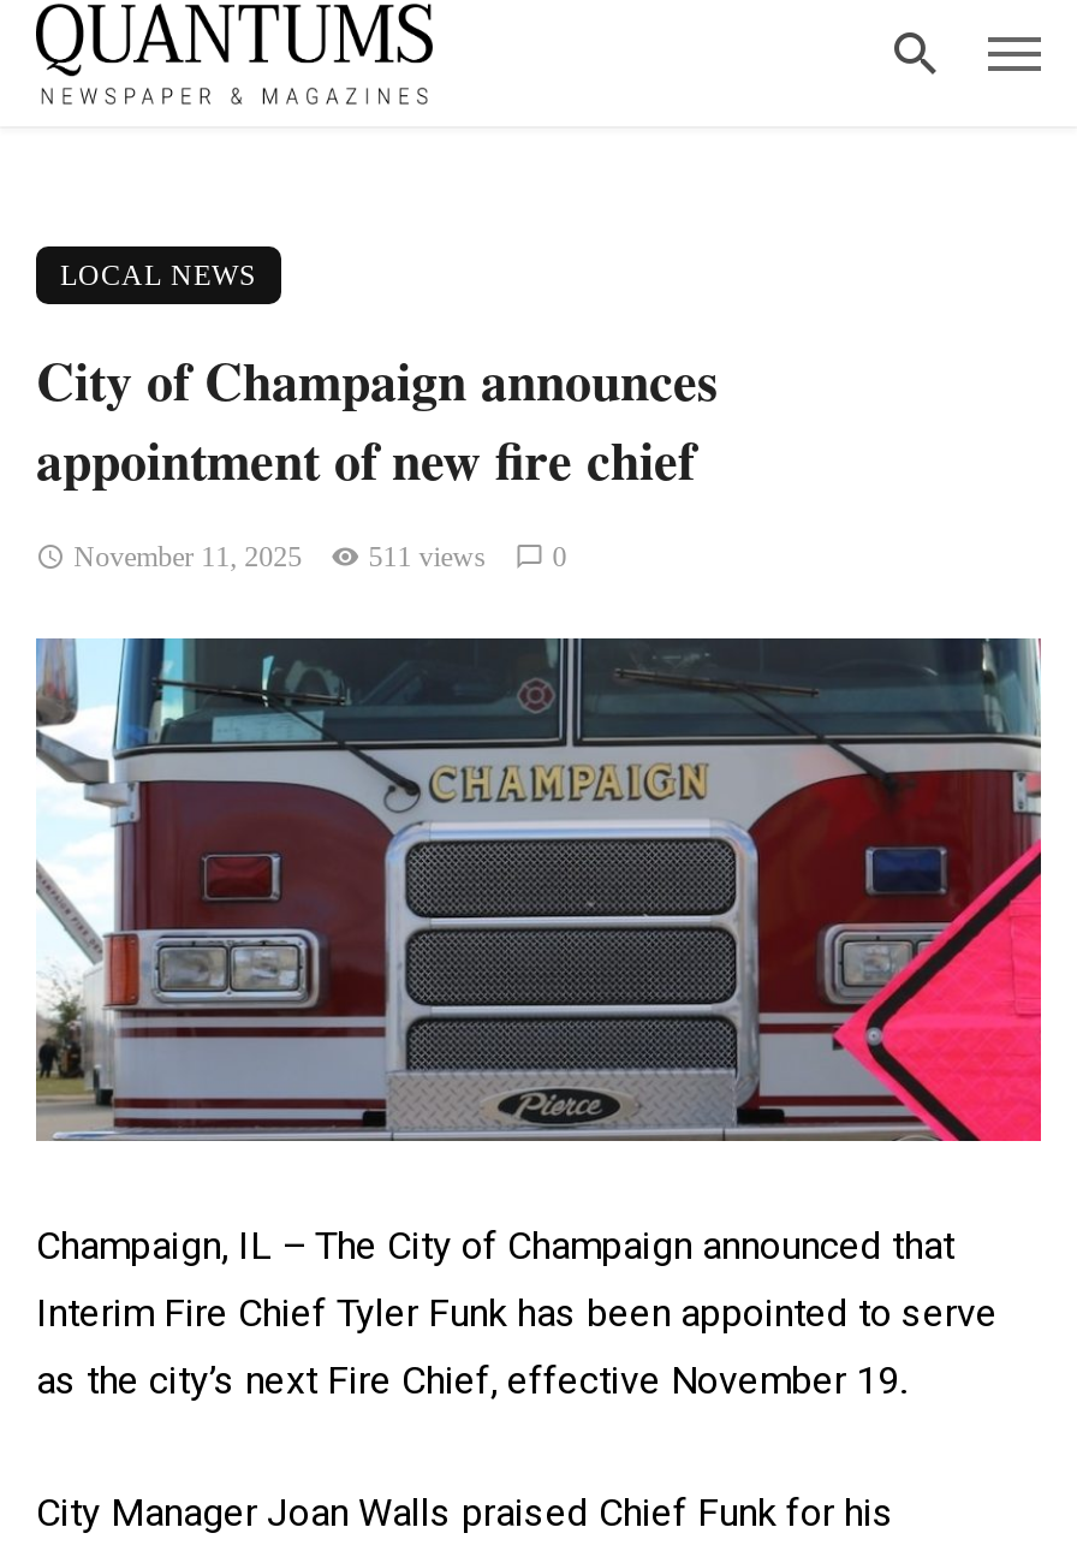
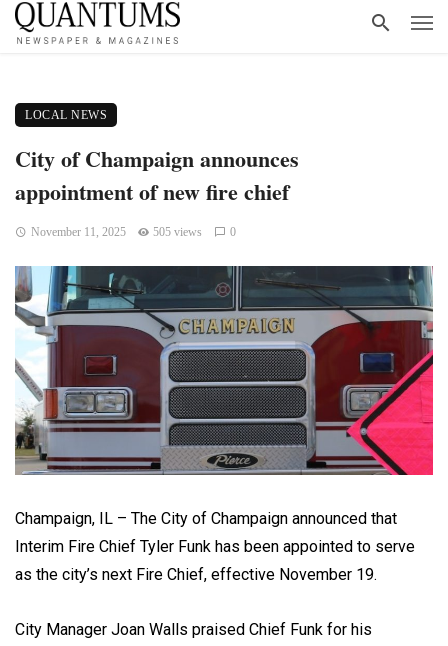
- November 11, 2025 511 views 0
+ November 11, 2025 505 views 0
